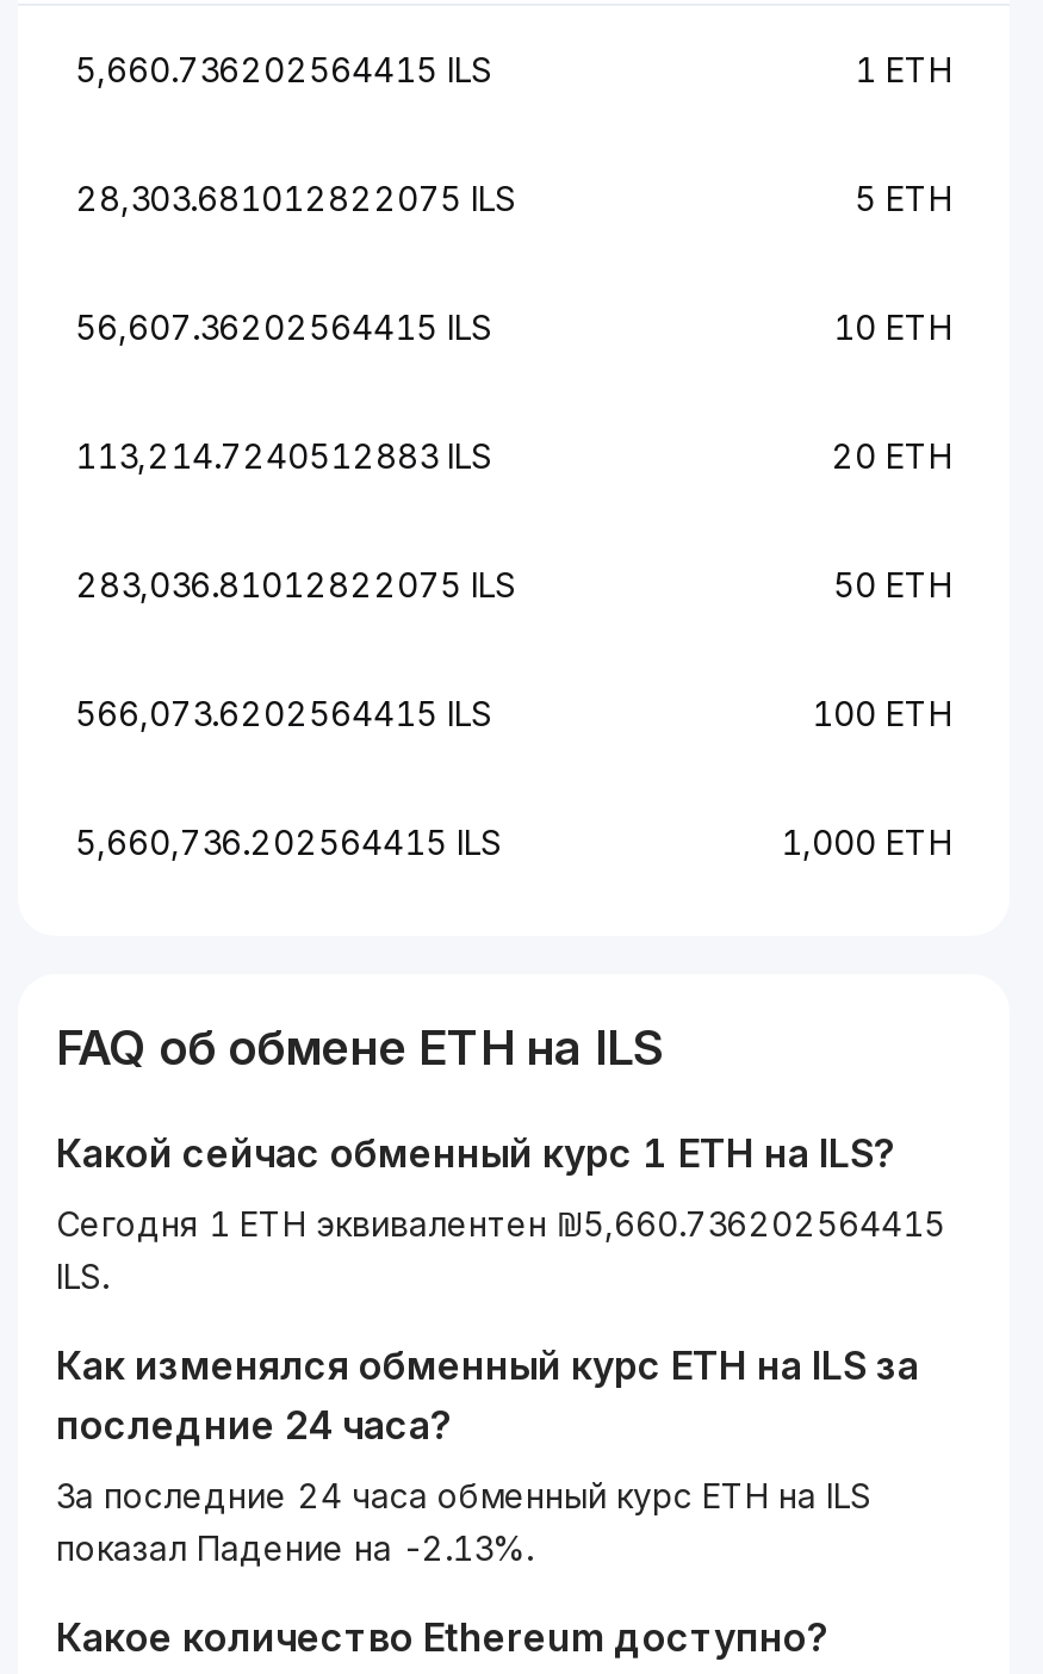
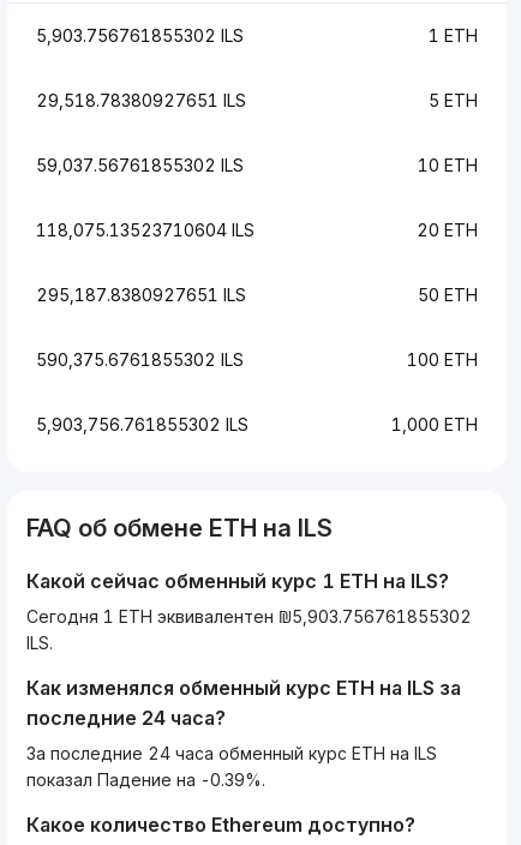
- 5,660.736202564415 ILS
+ 5,903.756761855302 ILS

- 28,303.681012822075 ILS
+ 29,518.78380927651 ILS

- 56,607.36202564415 ILS
+ 59,037.56761855302 ILS

- 113,214.7240512883 ILS
+ 118,075.13523710604 ILS

- 283,036.81012822075 ILS
+ 295,187.8380927651 ILS

- 566,073.6202564415 ILS
+ 590,375.6761855302 ILS

- 5,660,736.202564415 ILS
+ 5,903,756.761855302 ILS

- Сегодня 1 ETH эквивалентен ₪5,660.736202564415
+ Сегодня 1 ETH эквивалентен ₪5,903.756761855302

- показал Падение на -2.13%.
+ показал Падение на -0.39%.
